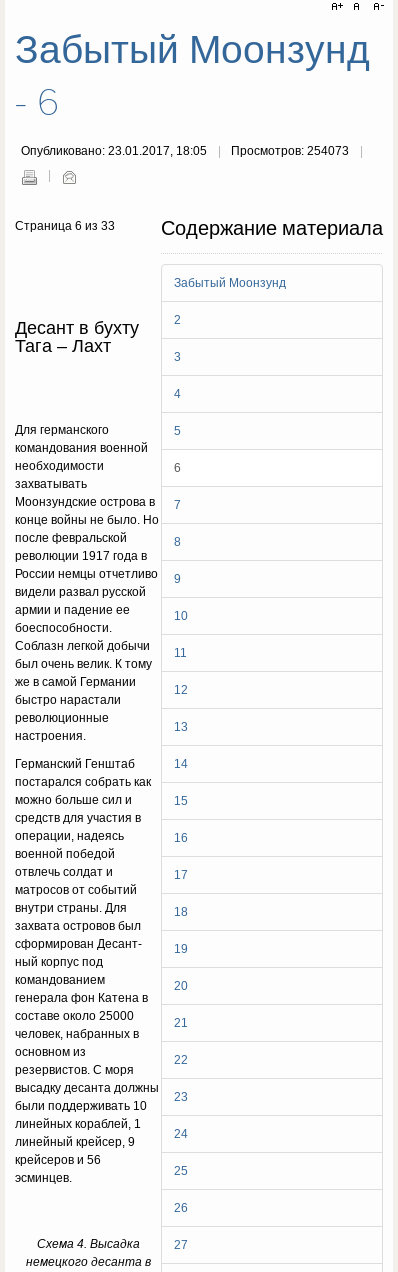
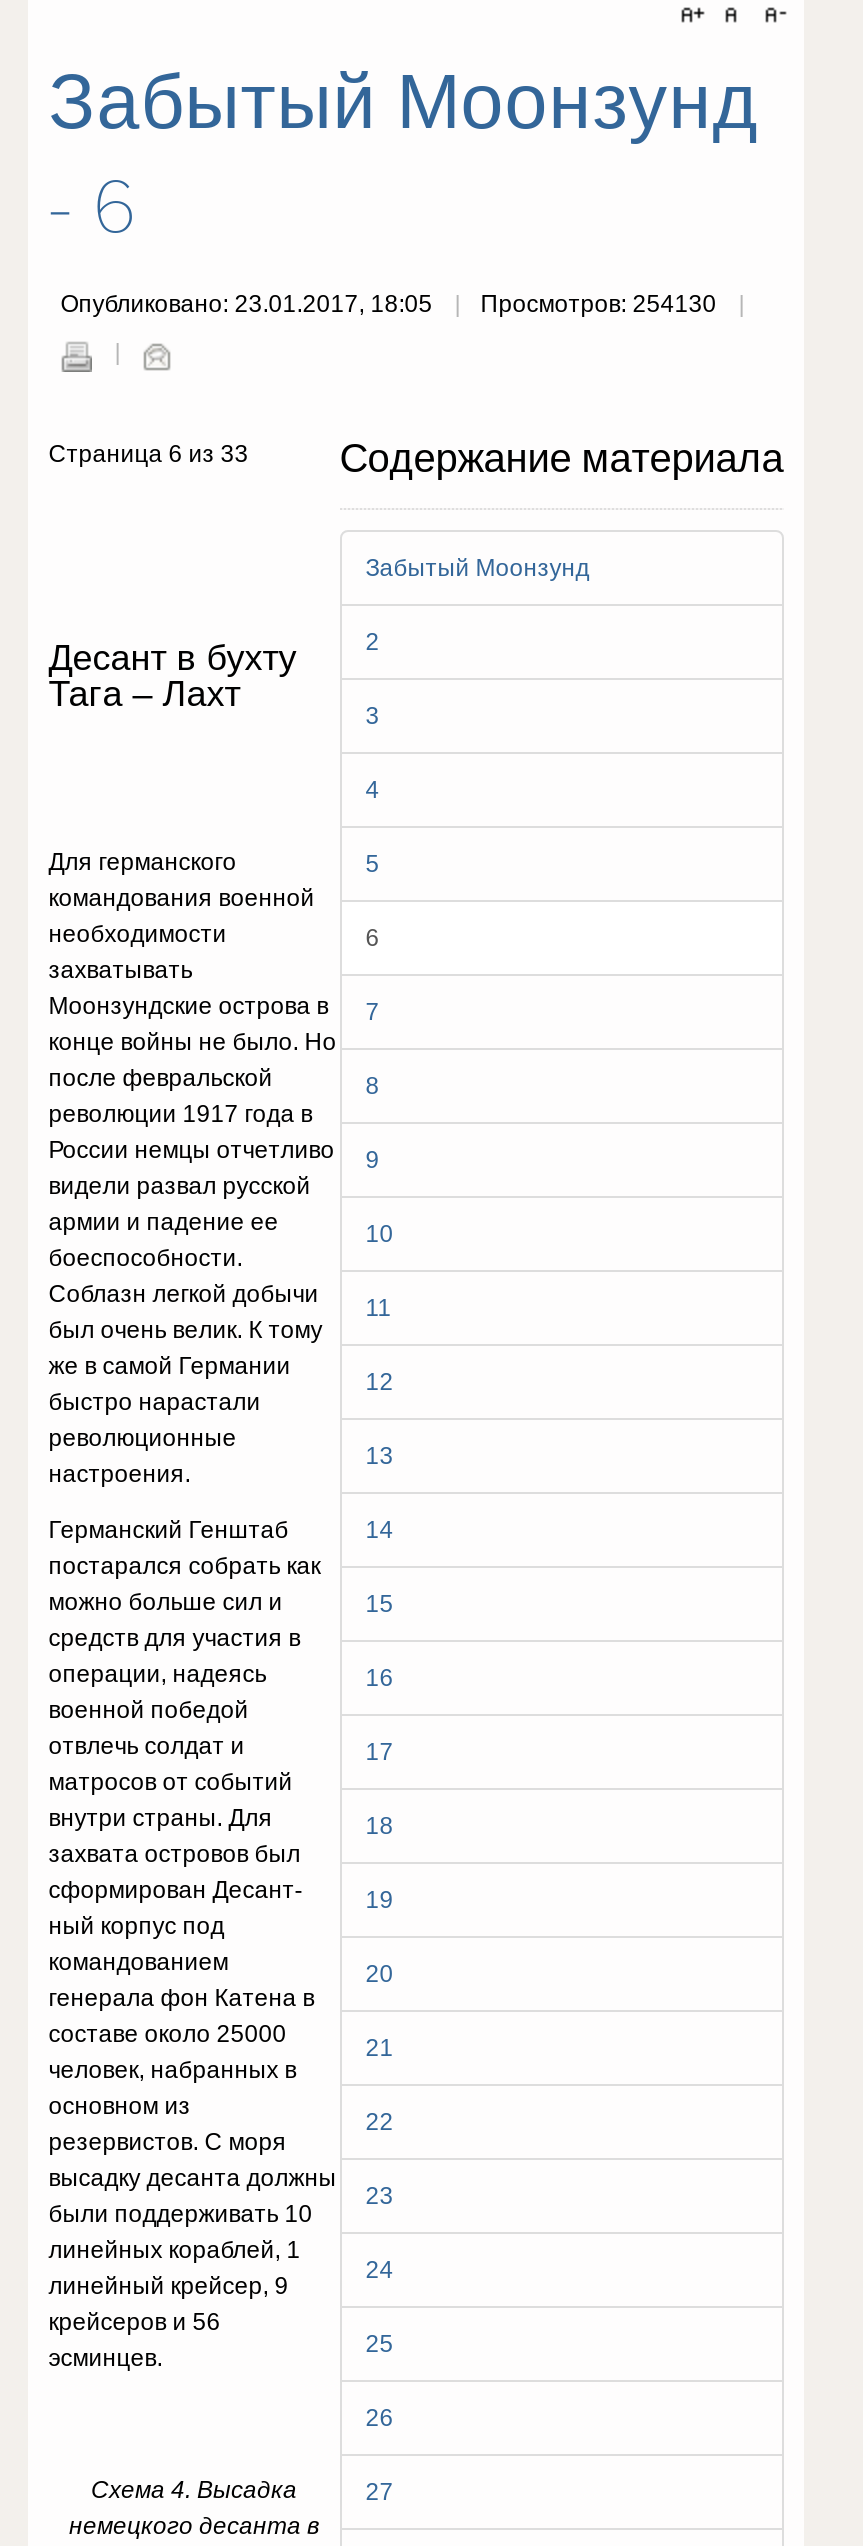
- Опубликовано: 23.01.2017, 18:05 Просмотров: 254073
+ Опубликовано: 23.01.2017, 18:05 Просмотров: 254130
